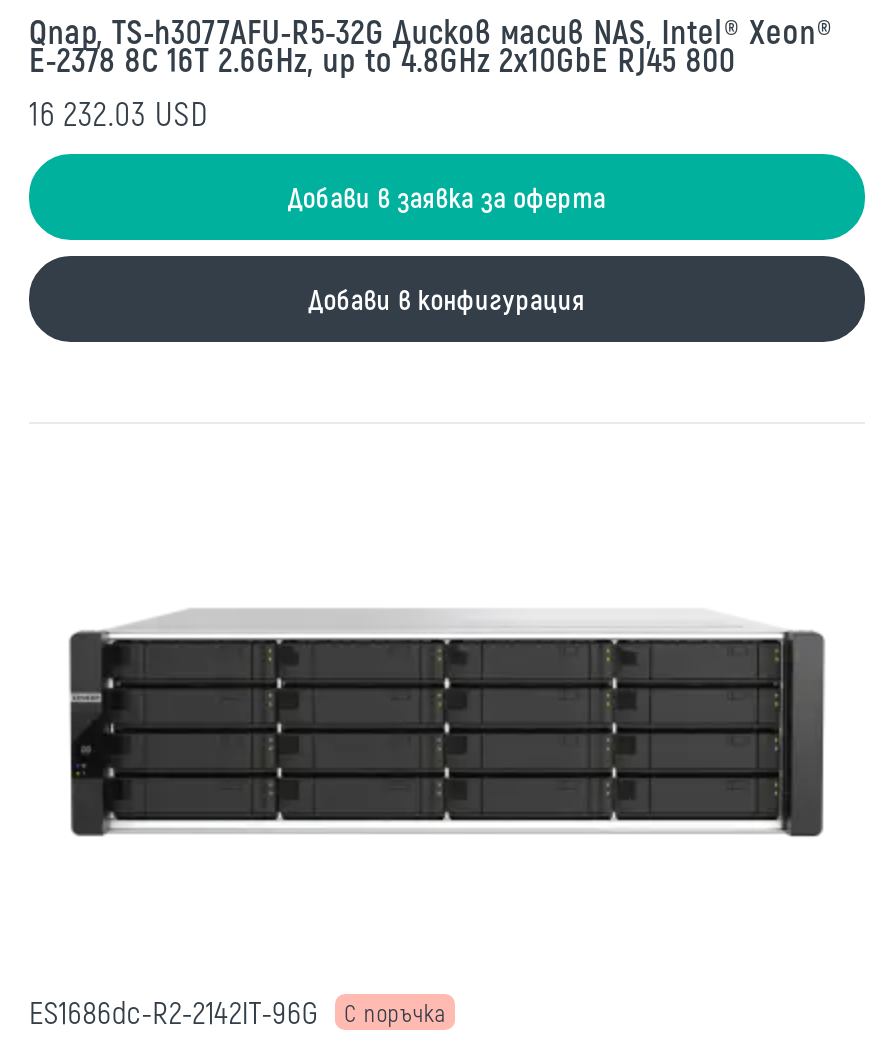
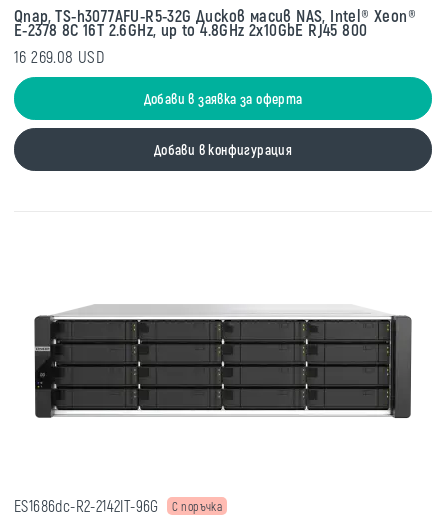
- 16 232.03 USD
+ 16 269.08 USD
